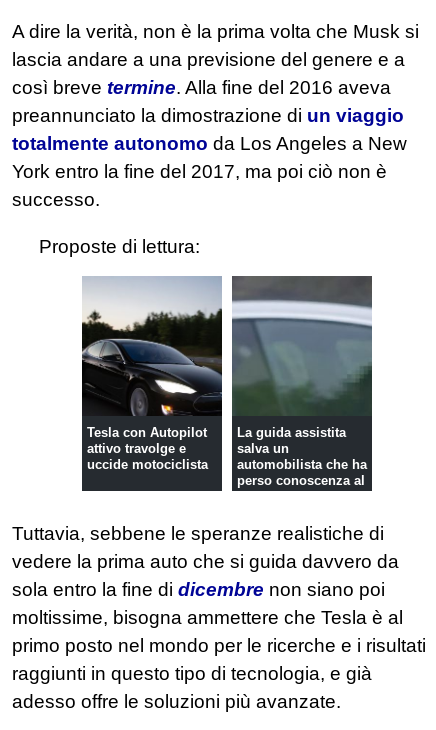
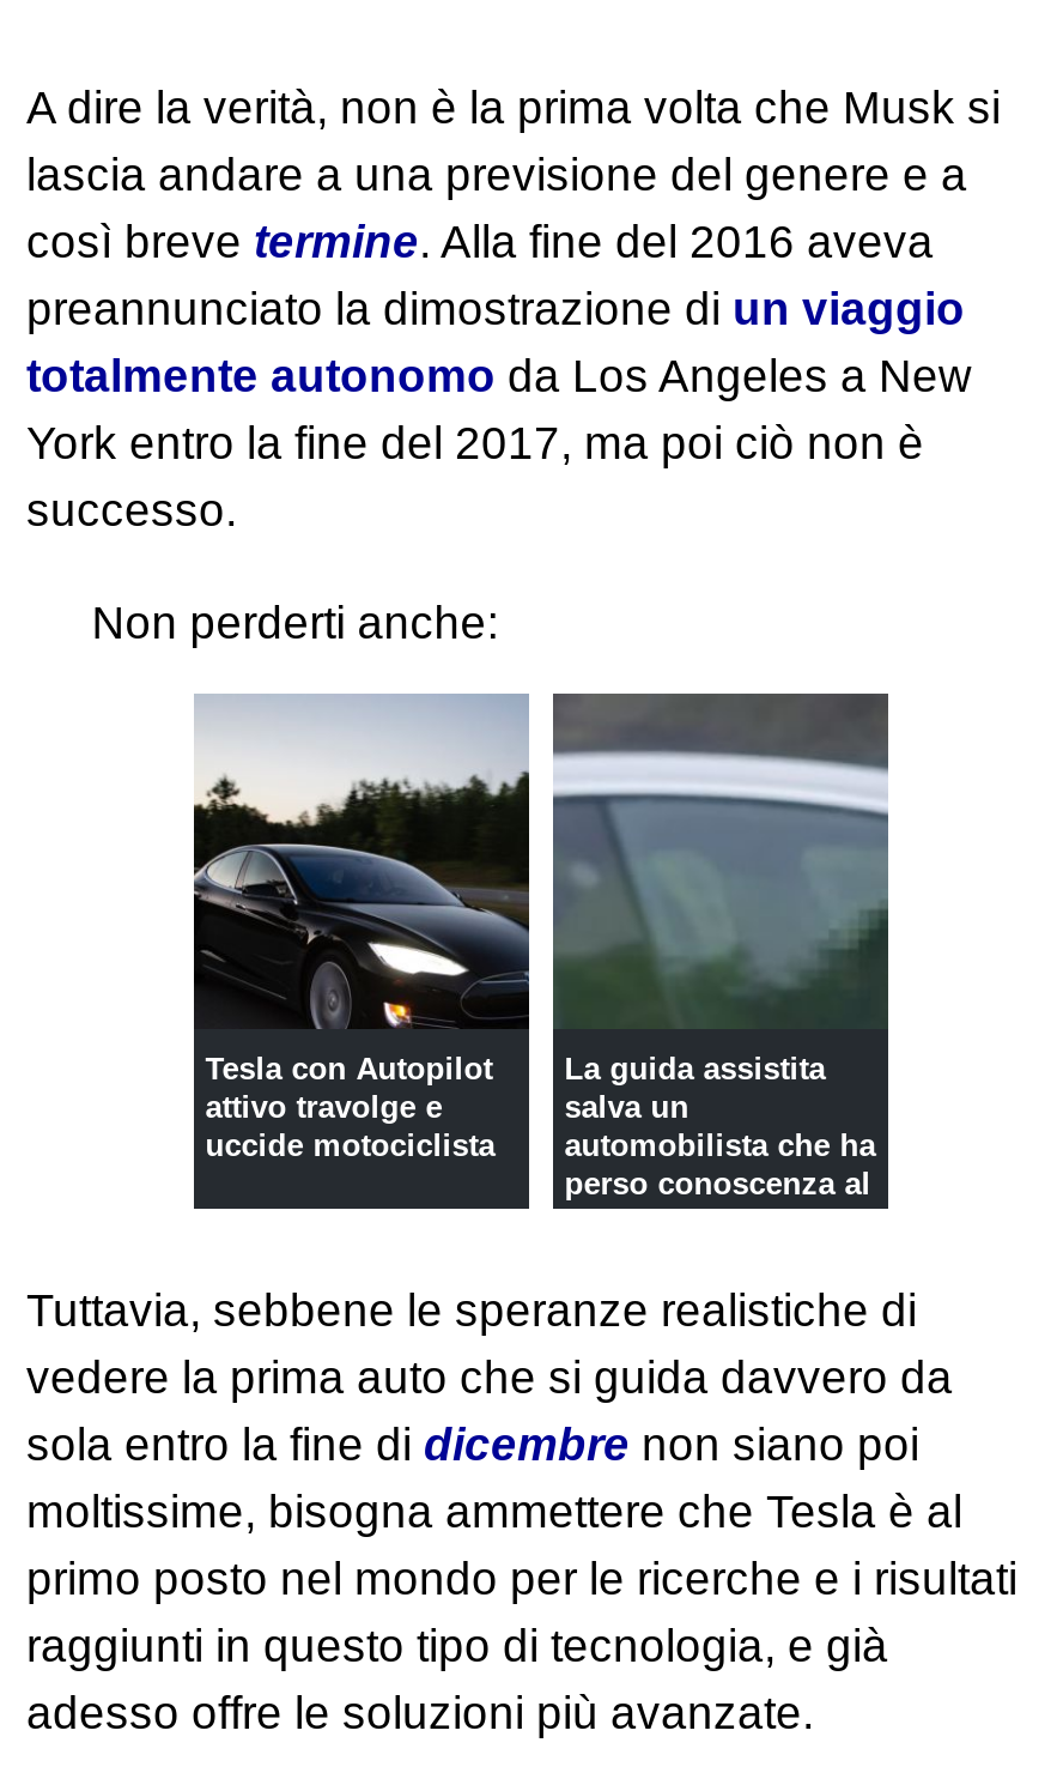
- Proposte di lettura:
+ Non perderti anche:
